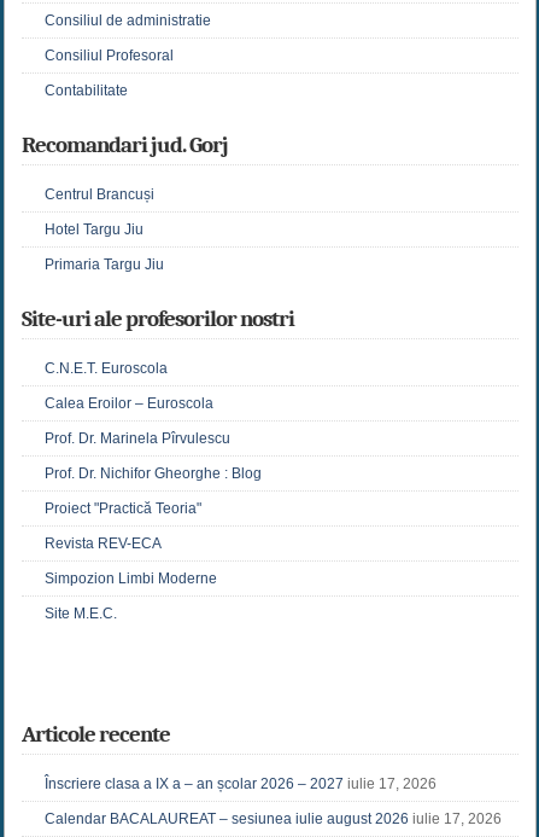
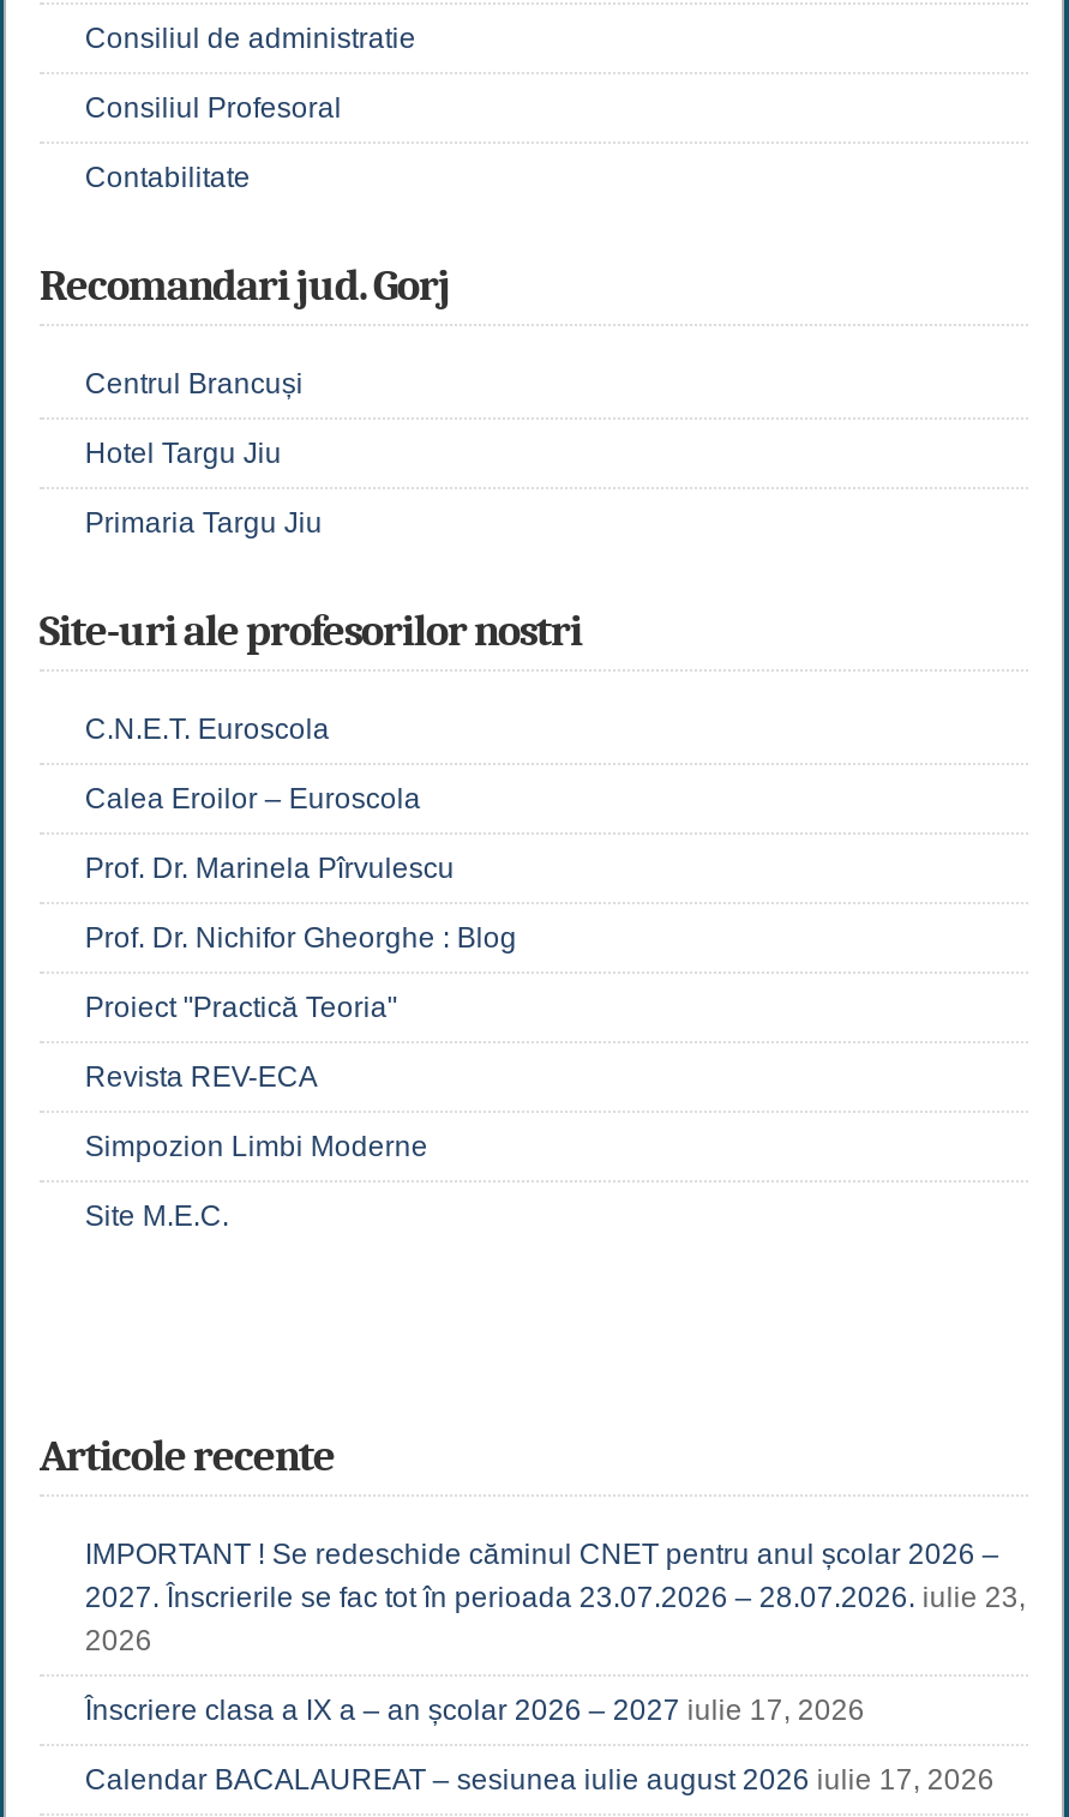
+ IMPORTANT ! Se redeschide căminul CNET pentru anul școlar 2026 –
+ 2027. Înscrierile se fac tot în perioada 23.07.2026 – 28.07.2026. iulie 23,
+ 2026
